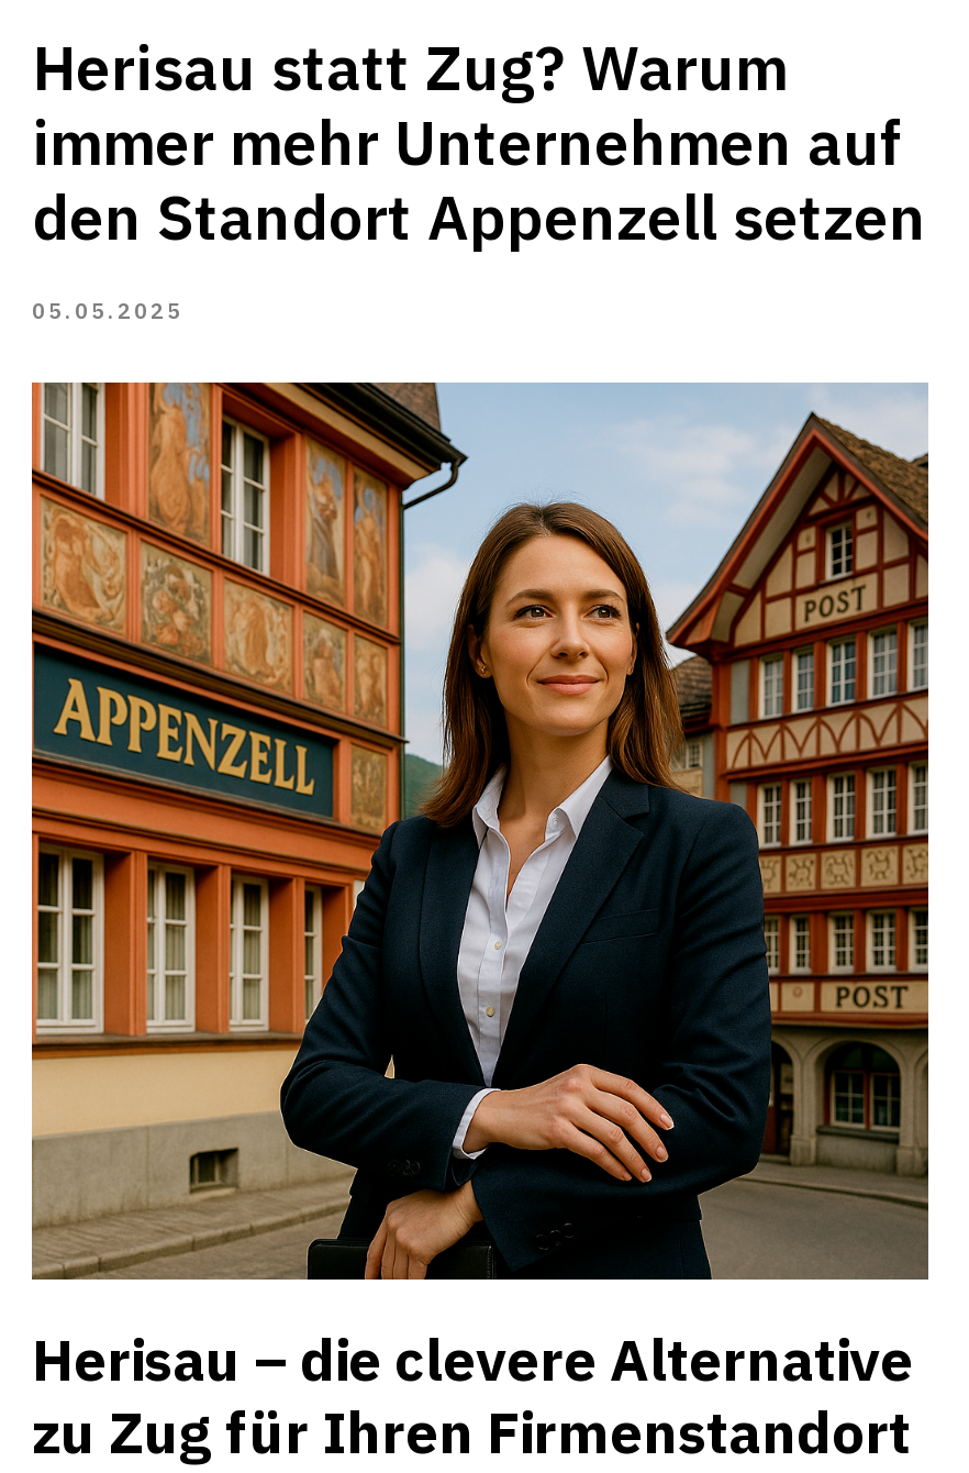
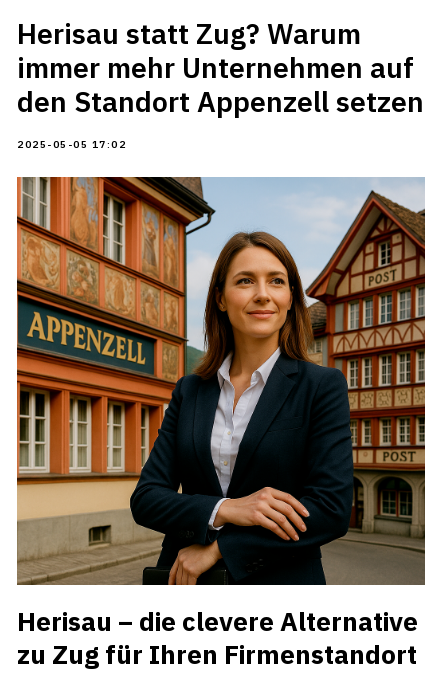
- 05.05.2025
+ 2025-05-05 17:02
